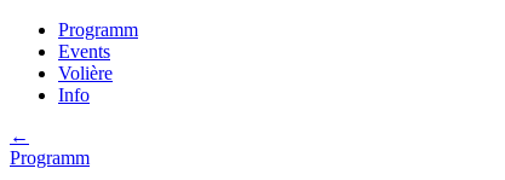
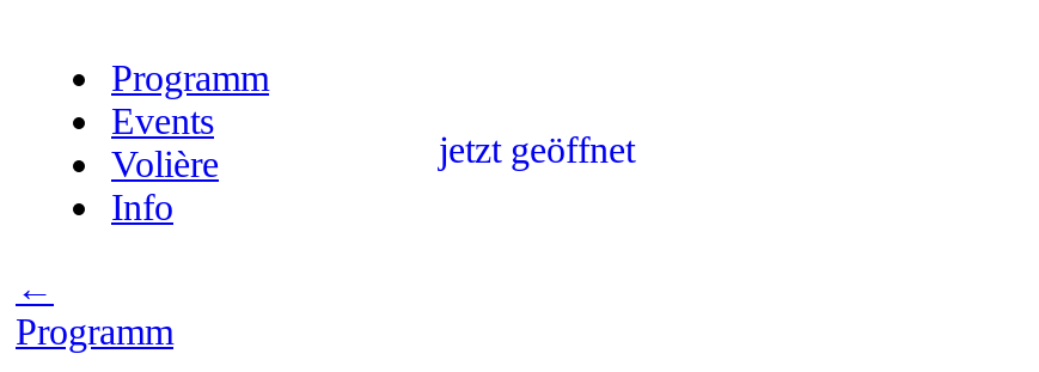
+ jetzt geöffnet
